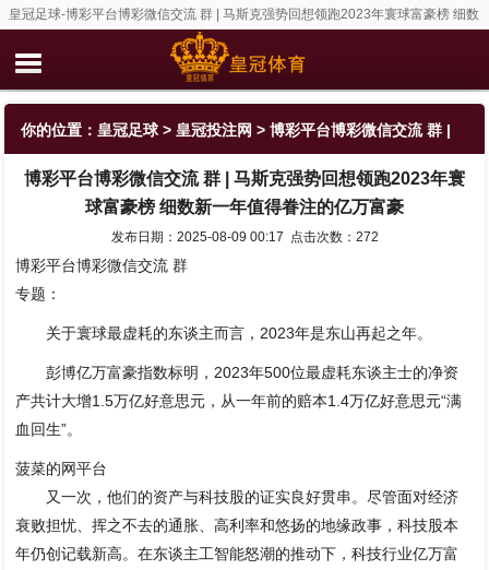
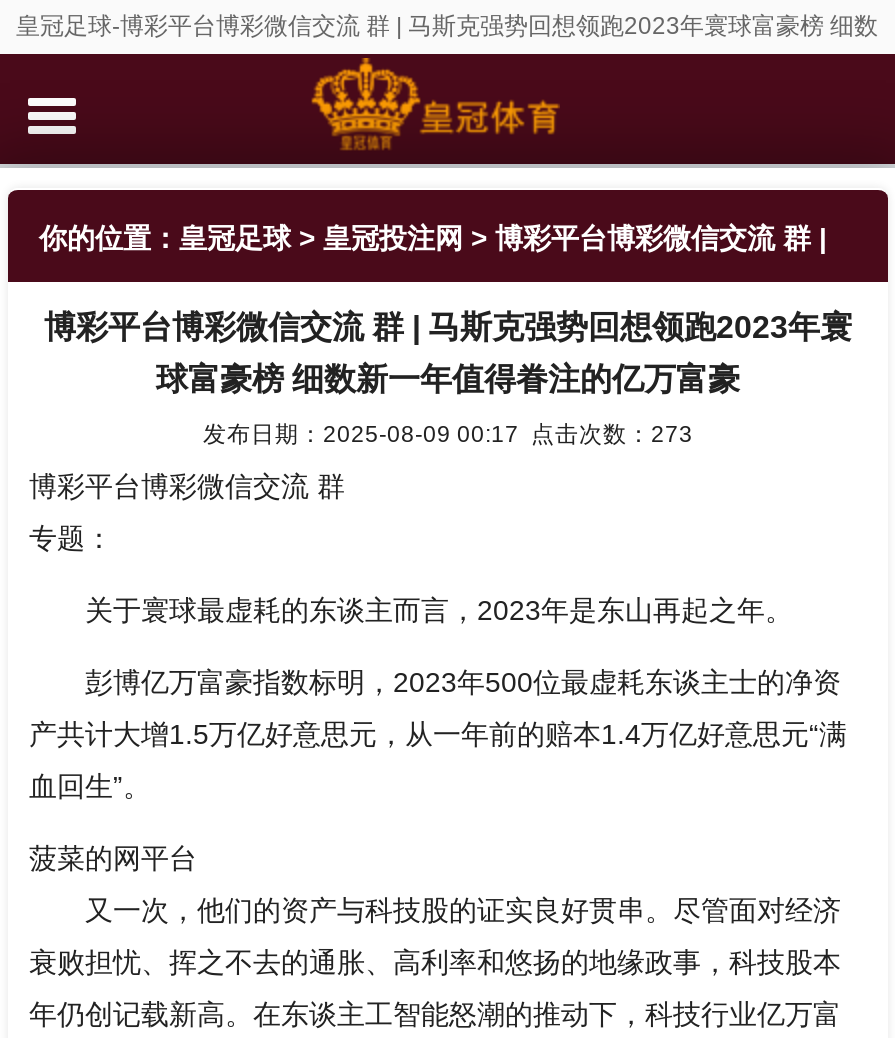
- 发布日期：2025-08-09 00:17 点击次数：272
+ 发布日期：2025-08-09 00:17 点击次数：273
